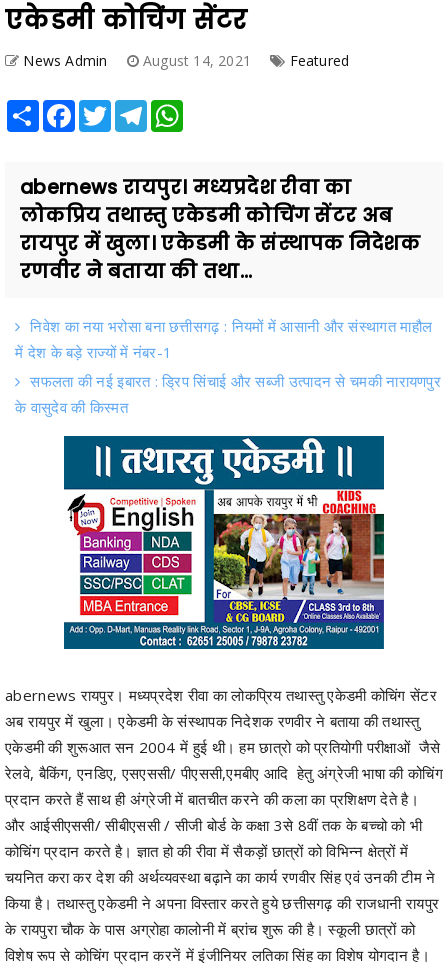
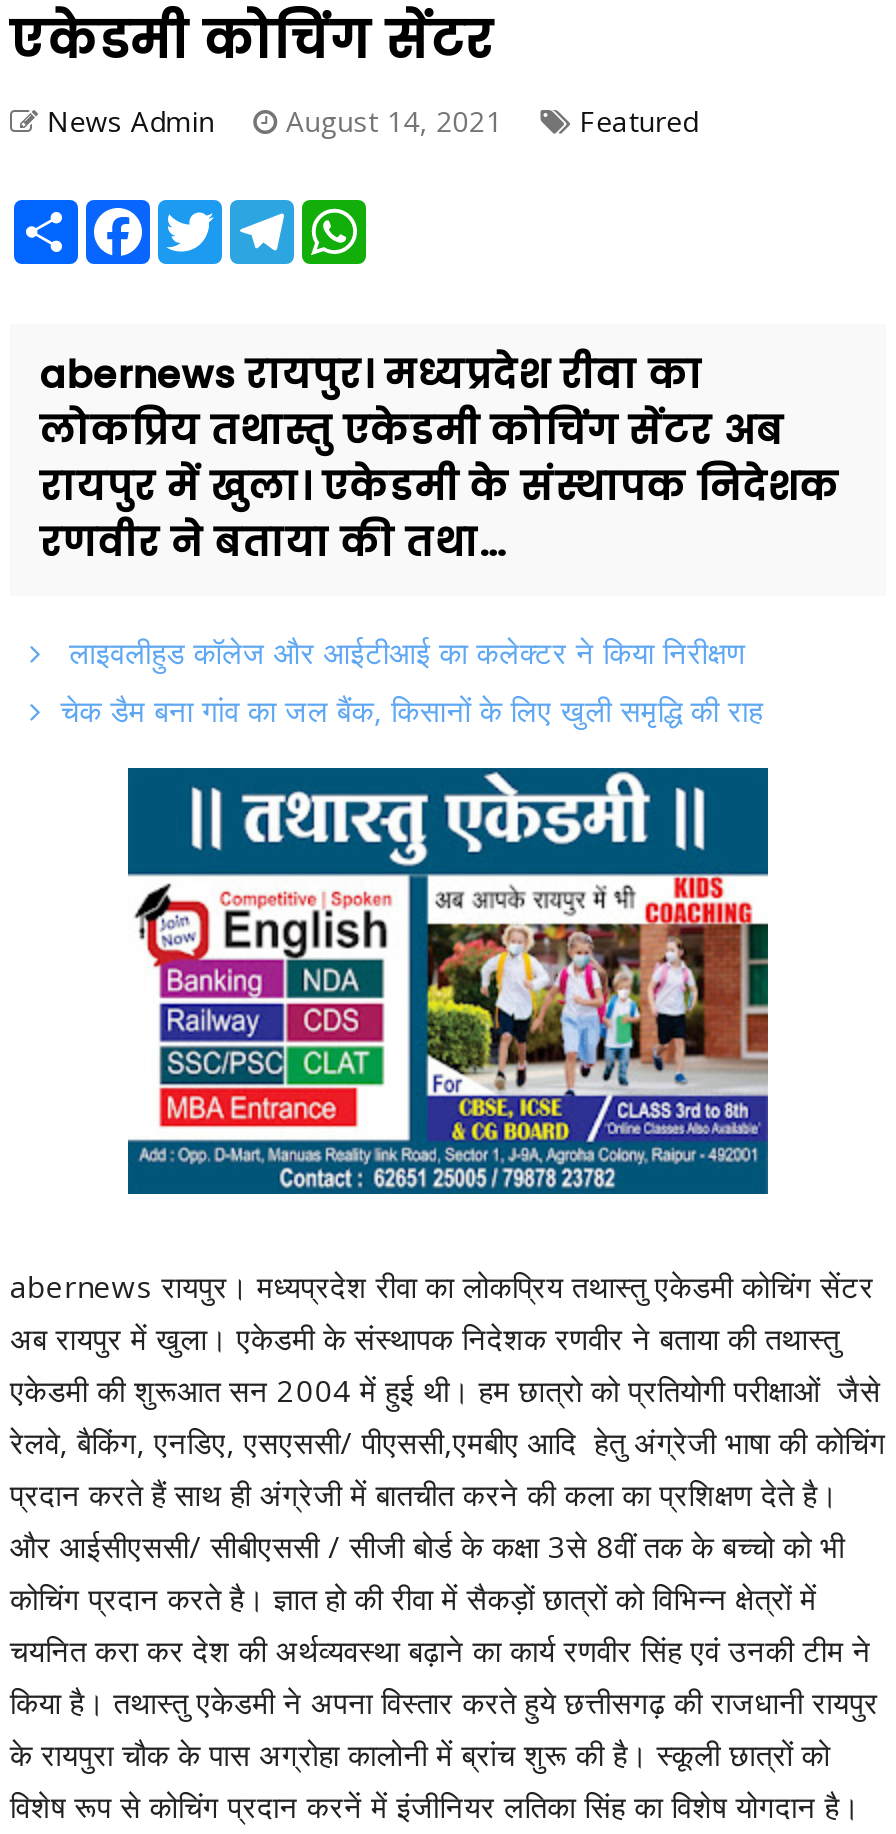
- निवेश का नया भरोसा बना छत्तीसगढ़ : नियमों में आसानी और संस्थागत माहौल
- में देश के बड़े राज्यों में नंबर-1
- सफलता की नई इबारत : ड्रिप सिंचाई और सब्जी उत्पादन से चमकी नारायणपुर
- के वासुदेव की किस्मत
+ लाइवलीहुड कॉलेज और आईटीआई का कलेक्टर ने किया निरीक्षण
+ चेक डैम बना गांव का जल बैंक, किसानों के लिए खुली समृद्धि की राह
